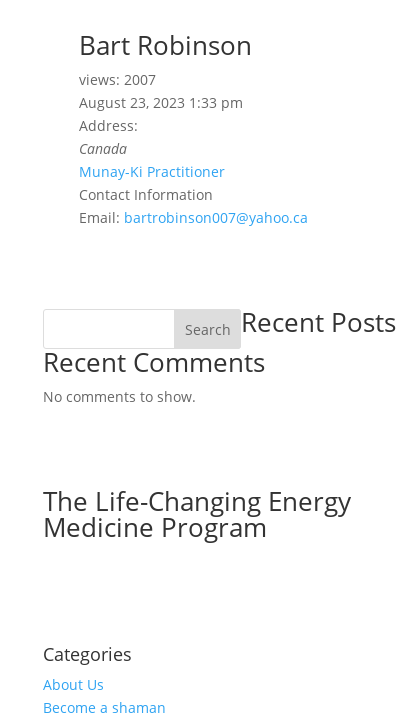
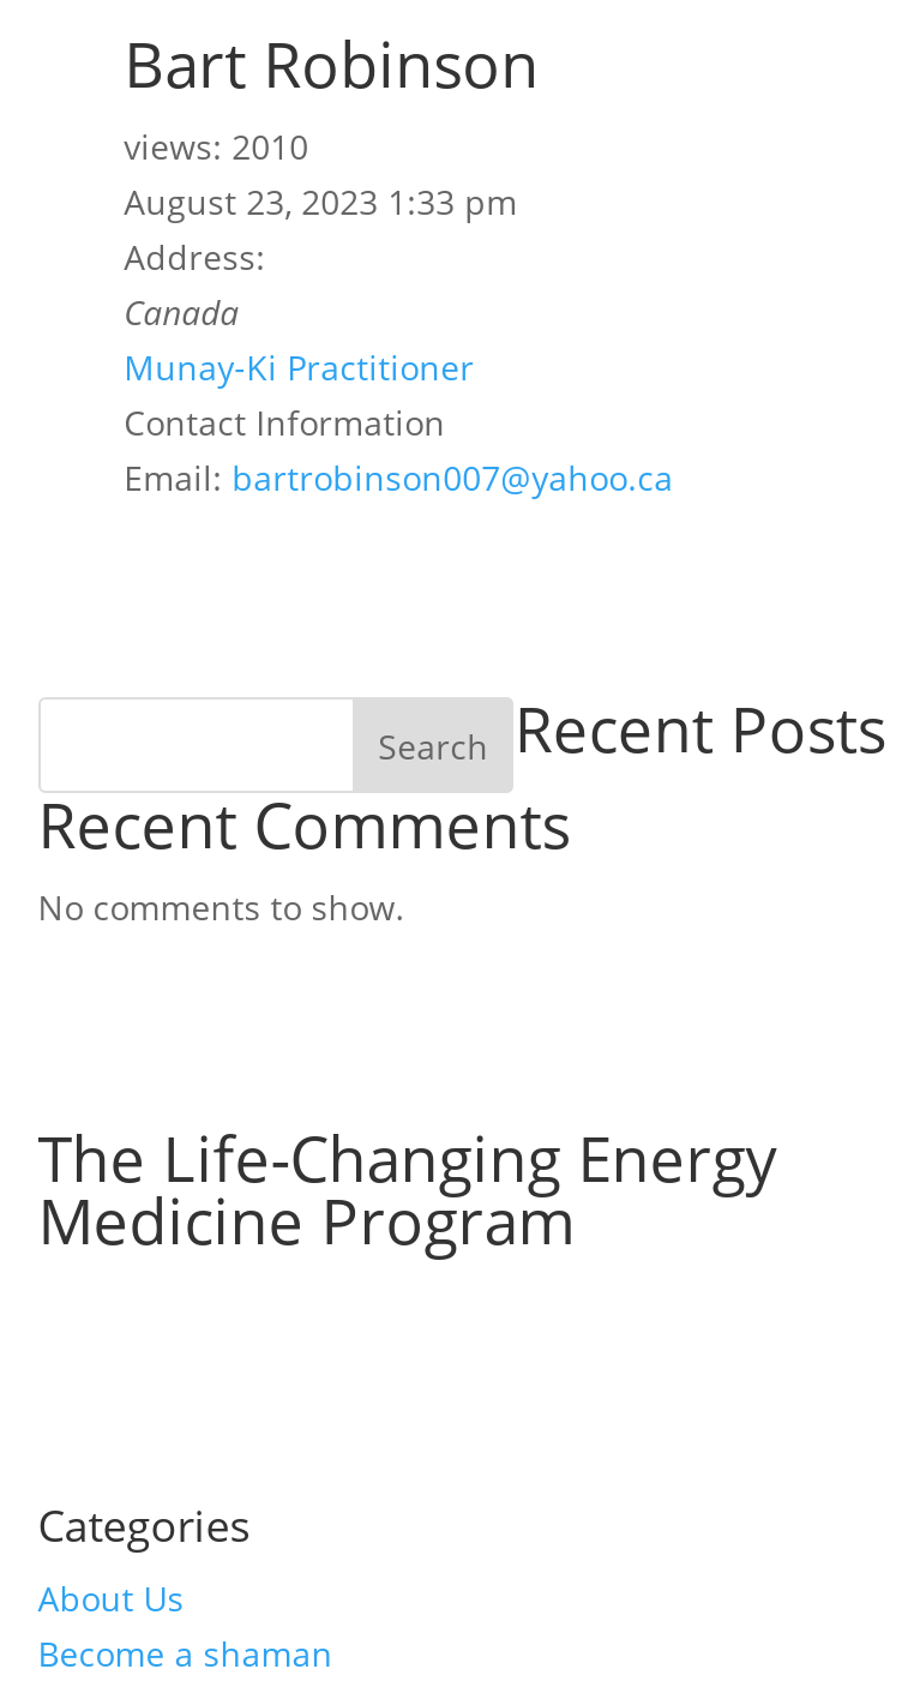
- views: 2007
+ views: 2010
